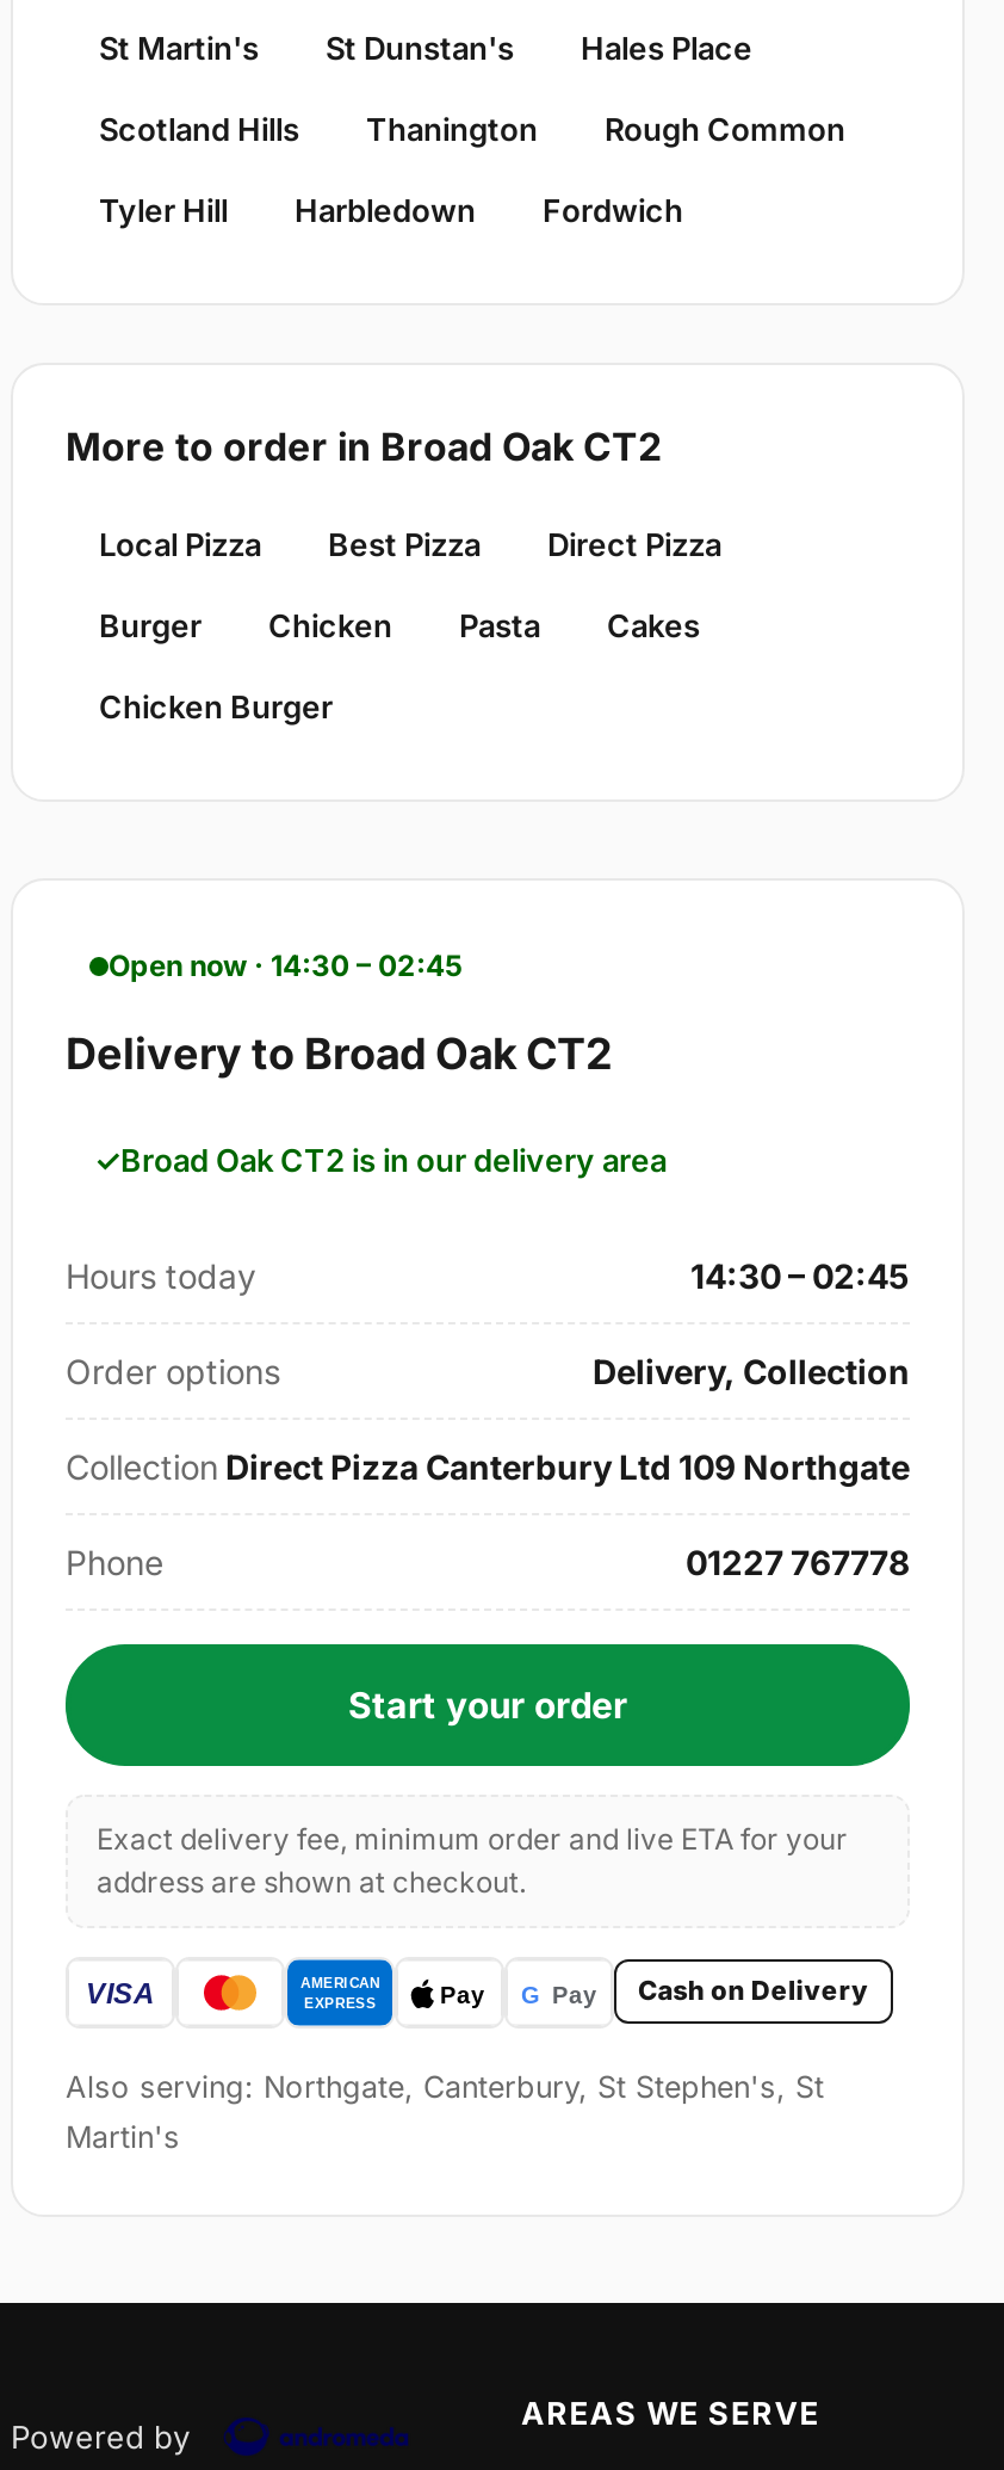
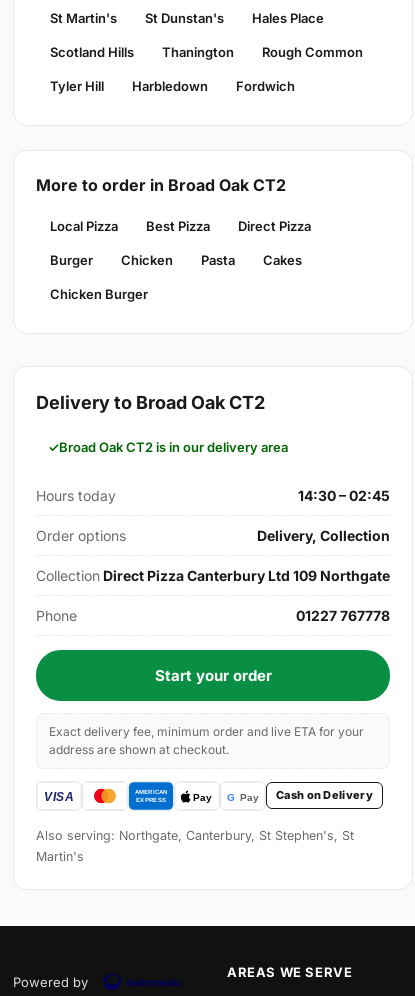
- Open now · 14:30 – 02:45
